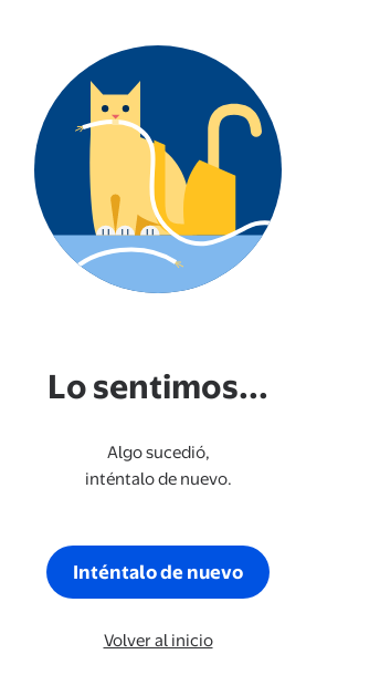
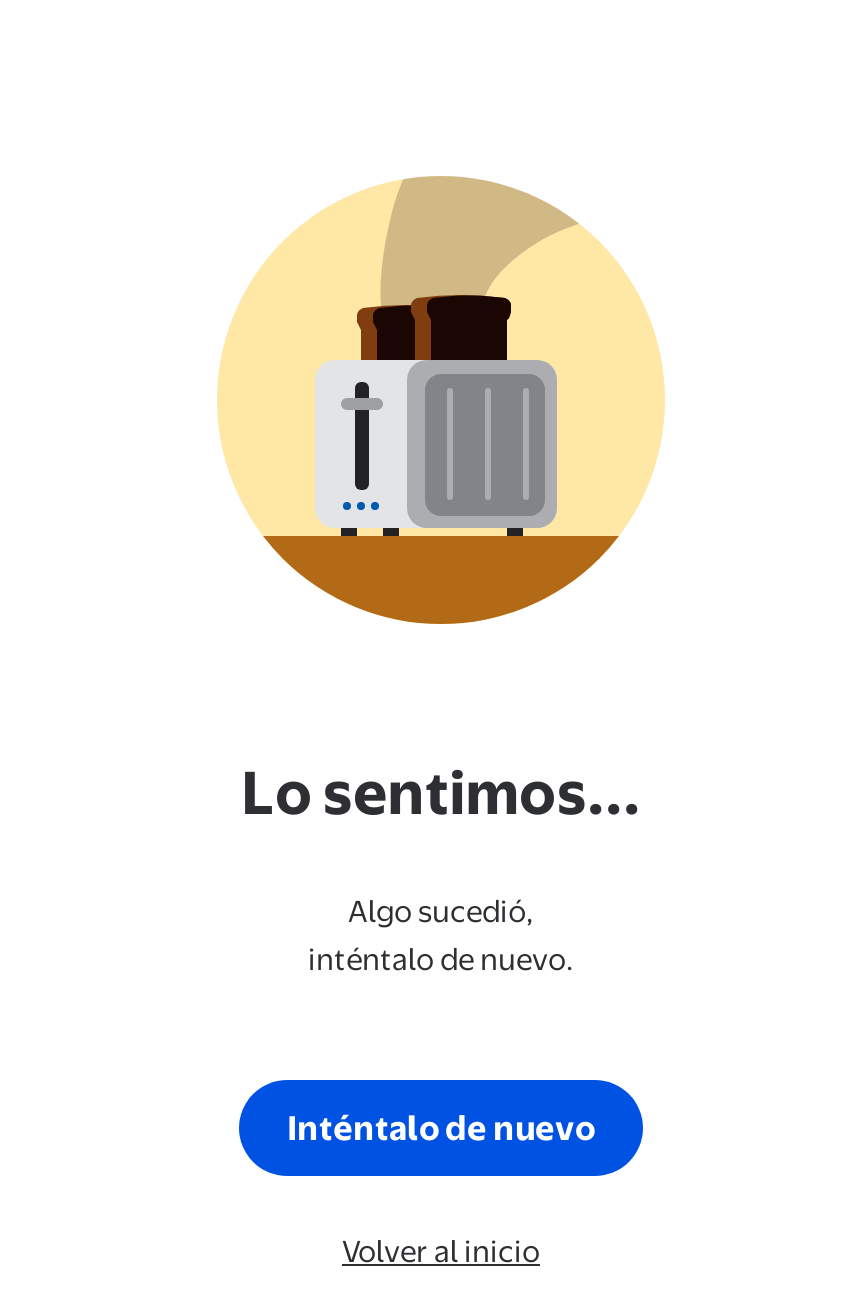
- [image]
+ [image]
